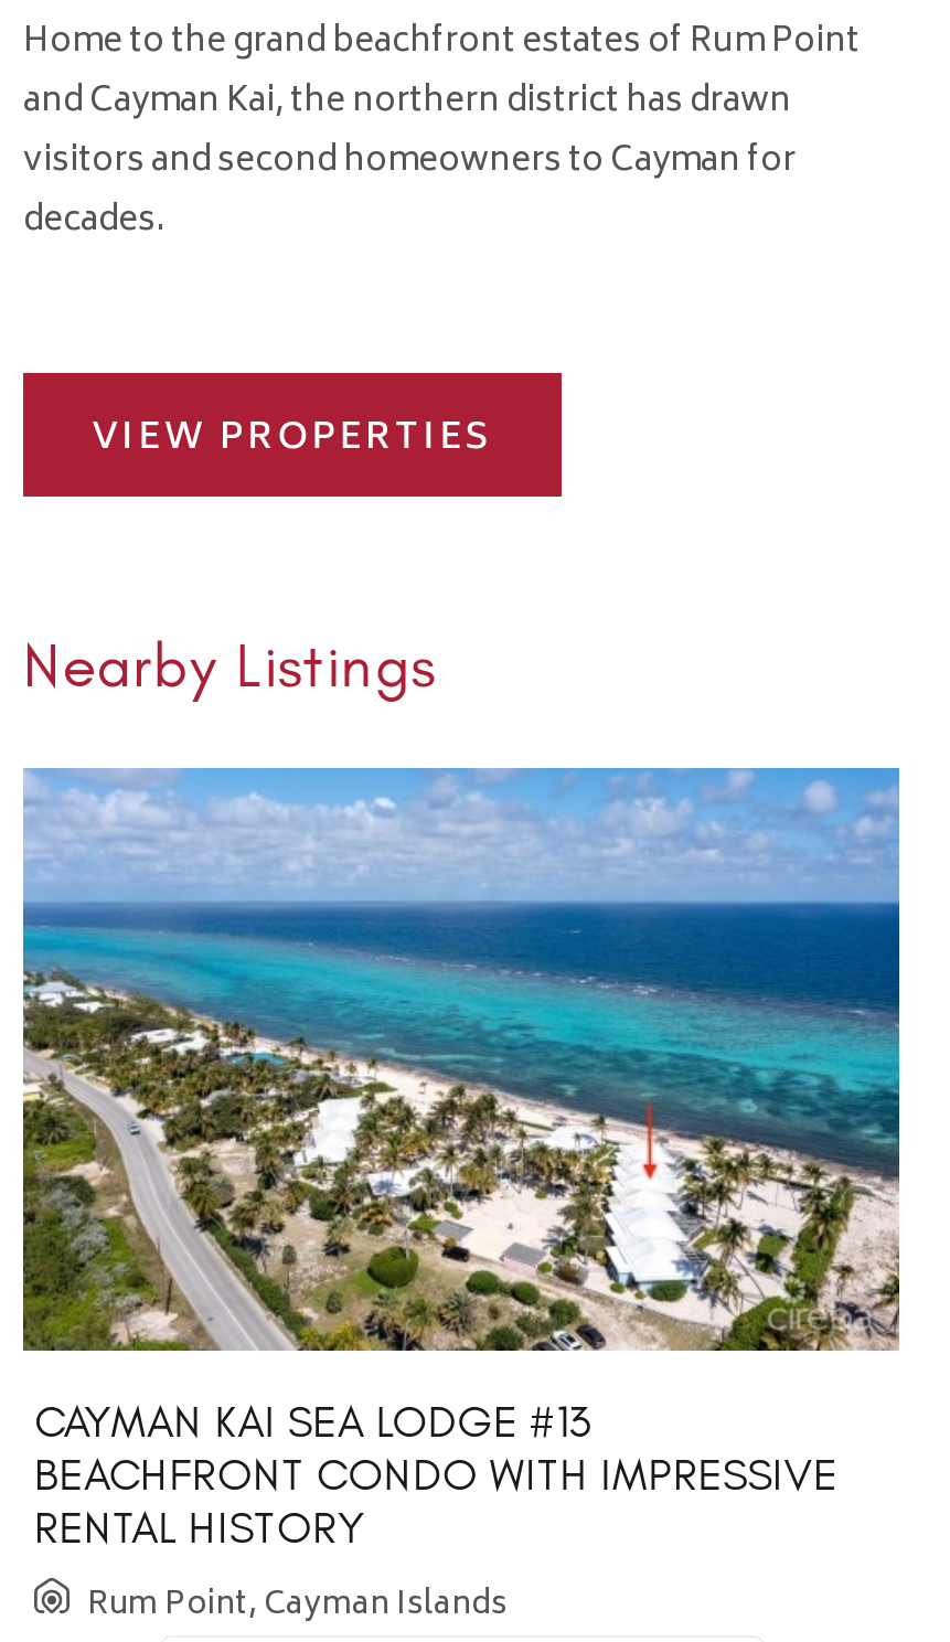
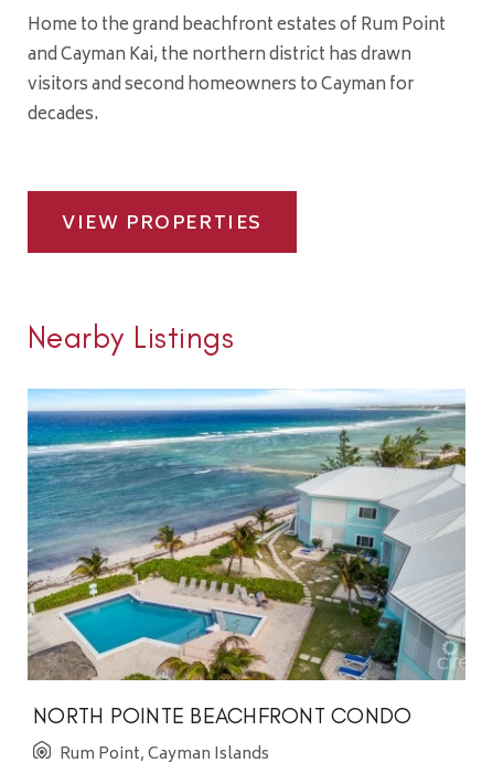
- [image]
- CAYMAN KAI SEA LODGE #13
- BEACHFRONT CONDO WITH IMPRESSIVE
- RENTAL HISTORY
+ [image]
+ NORTH POINTE BEACHFRONT CONDO
